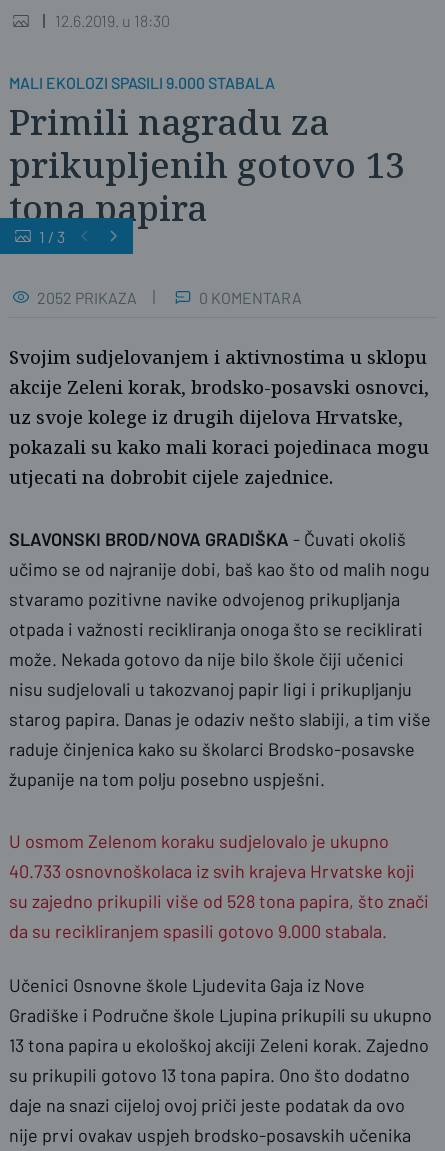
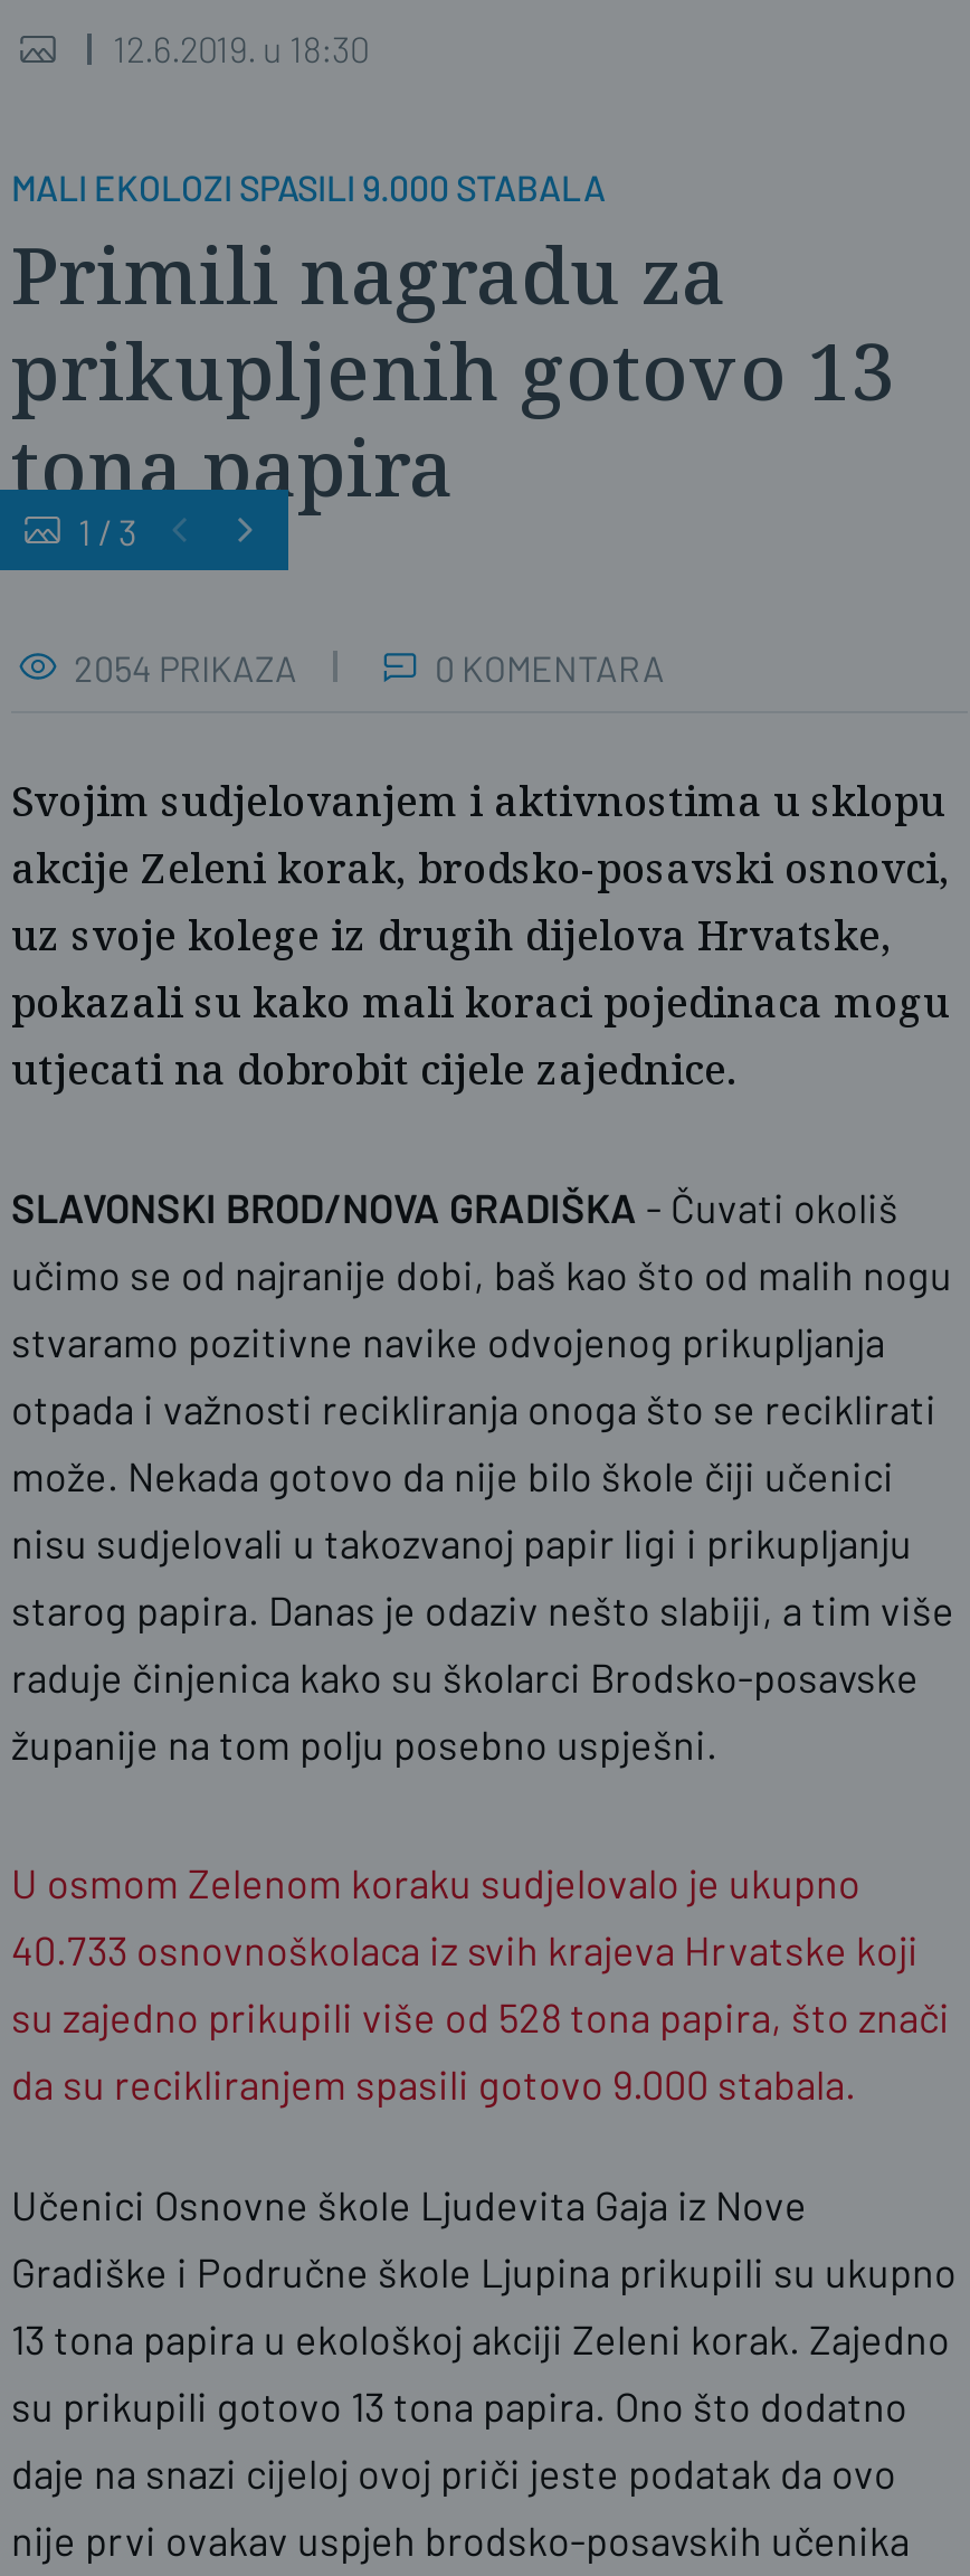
- 2052 PRIKAZA
+ 2054 PRIKAZA
